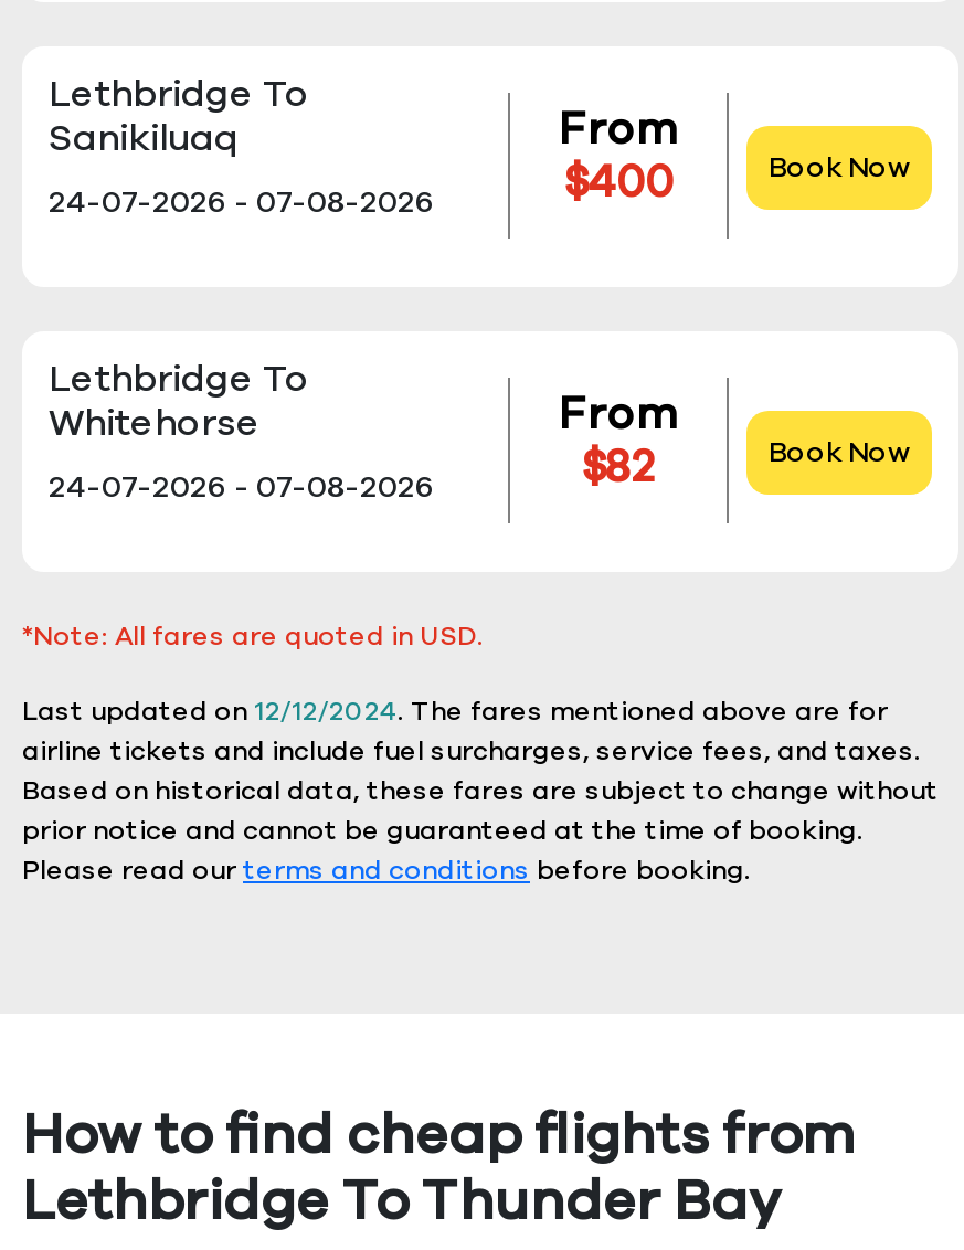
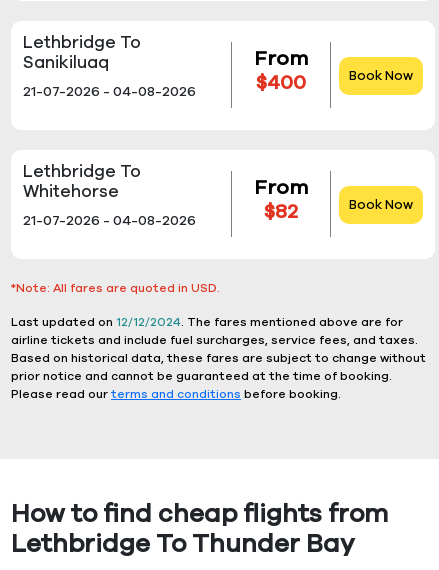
- 24-07-2026 - 07-08-2026
+ 21-07-2026 - 04-08-2026

- 24-07-2026 - 07-08-2026
+ 21-07-2026 - 04-08-2026
